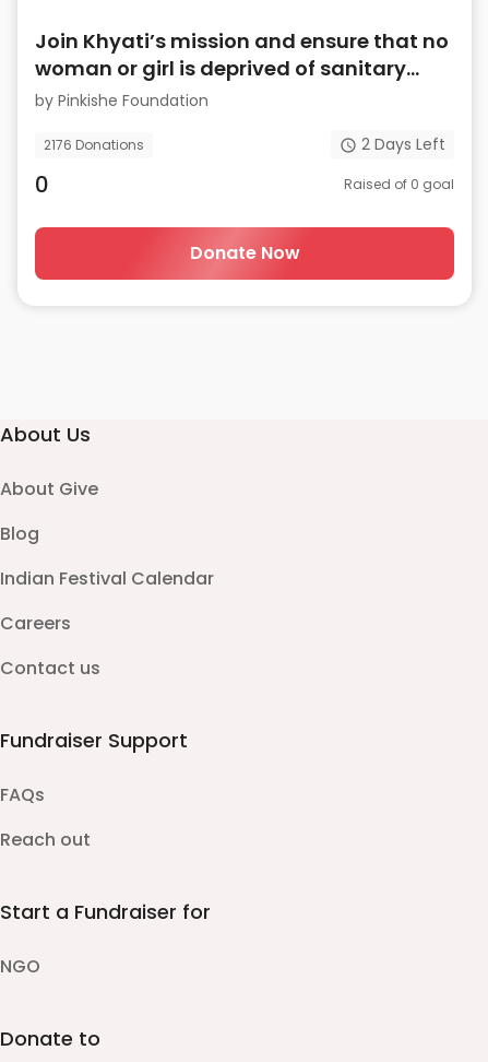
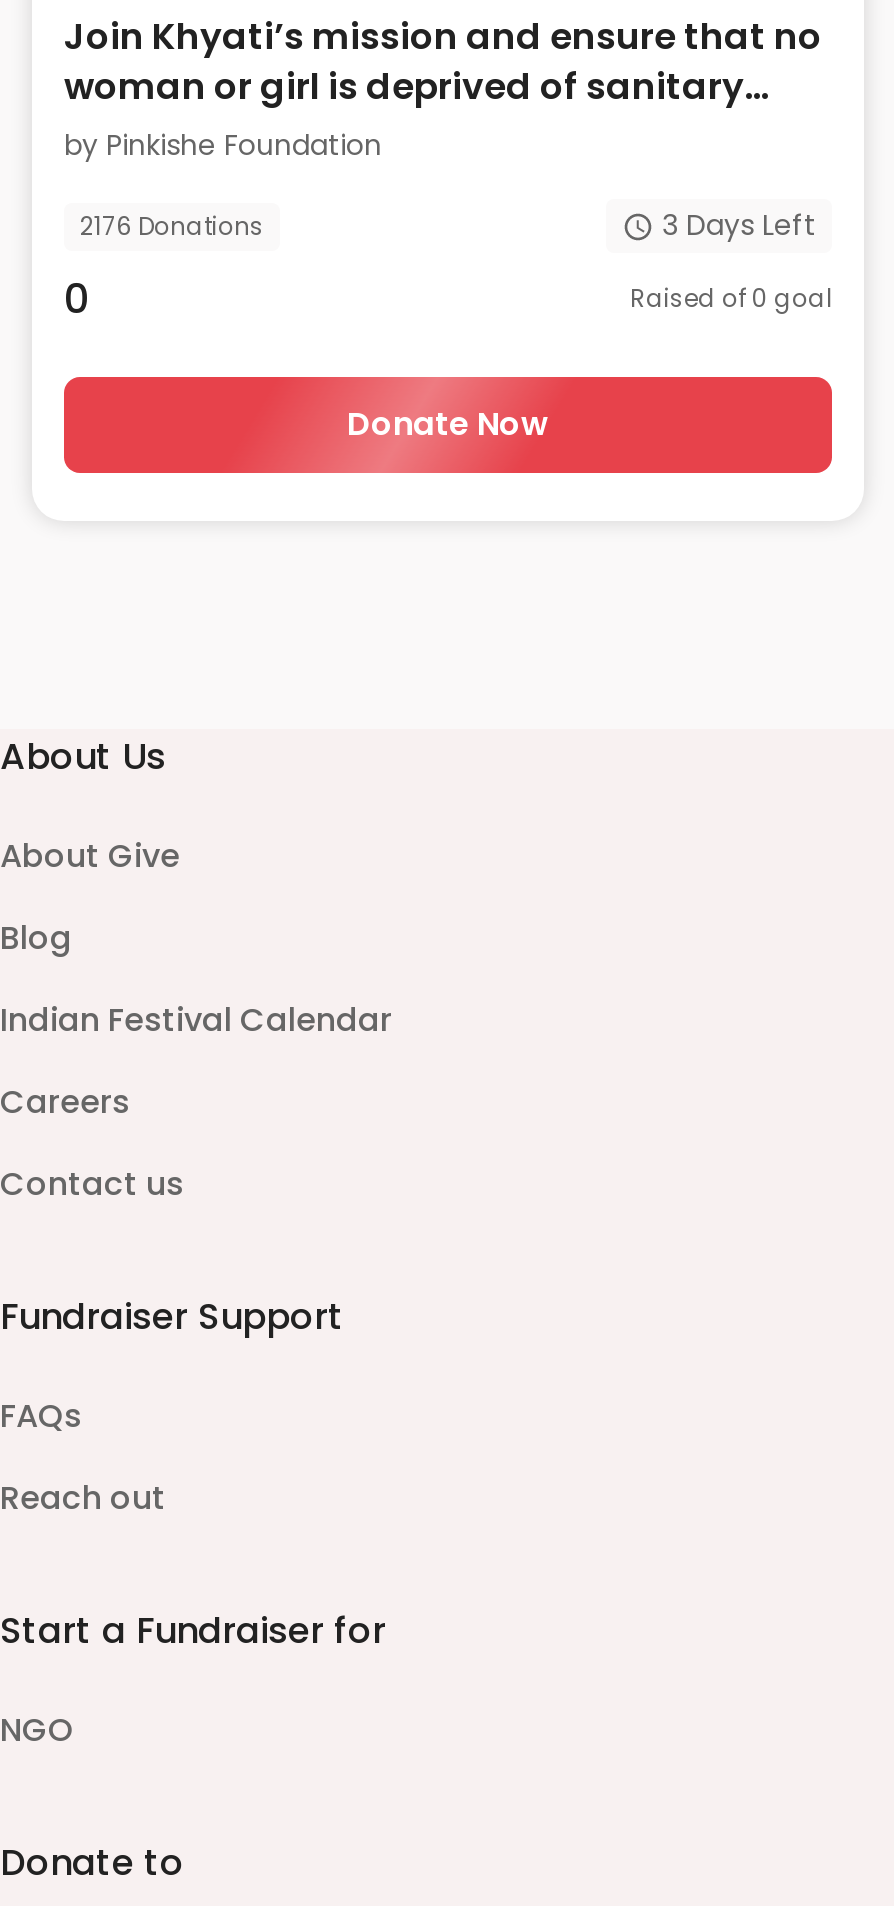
- 2 Days Left
+ 3 Days Left
